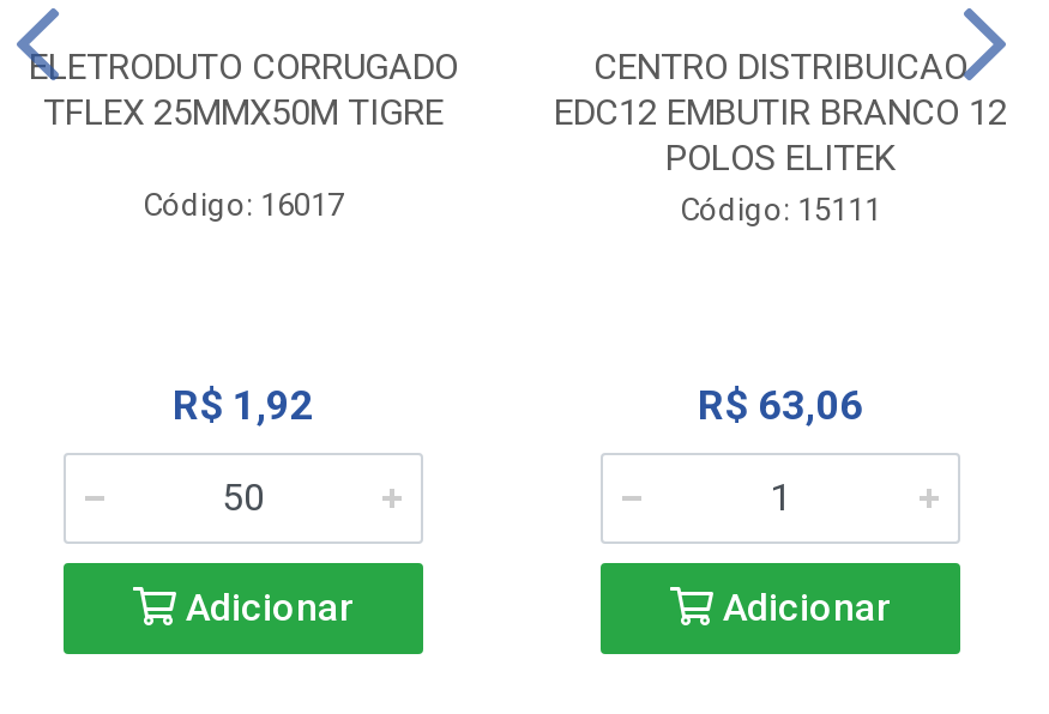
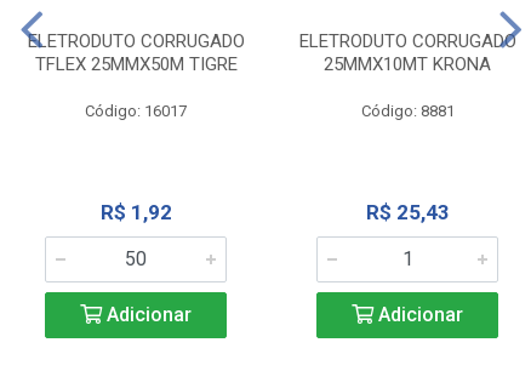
- CENTRO DISTRIBUICAO
- EDC12 EMBUTIR BRANCO 12
- POLOS ELITEK
- Código: 15111
+ ELETRODUTO CORRUGADO
+ 25MMX10MT KRONA
+ Código: 8881

- R$ 63,06
+ R$ 25,43
